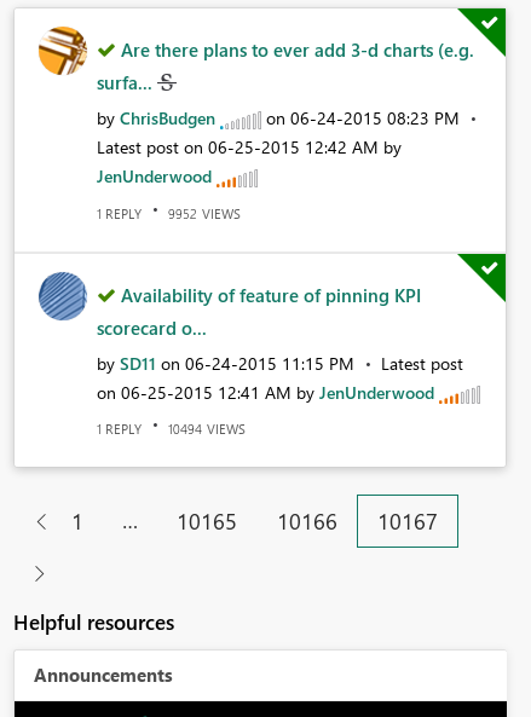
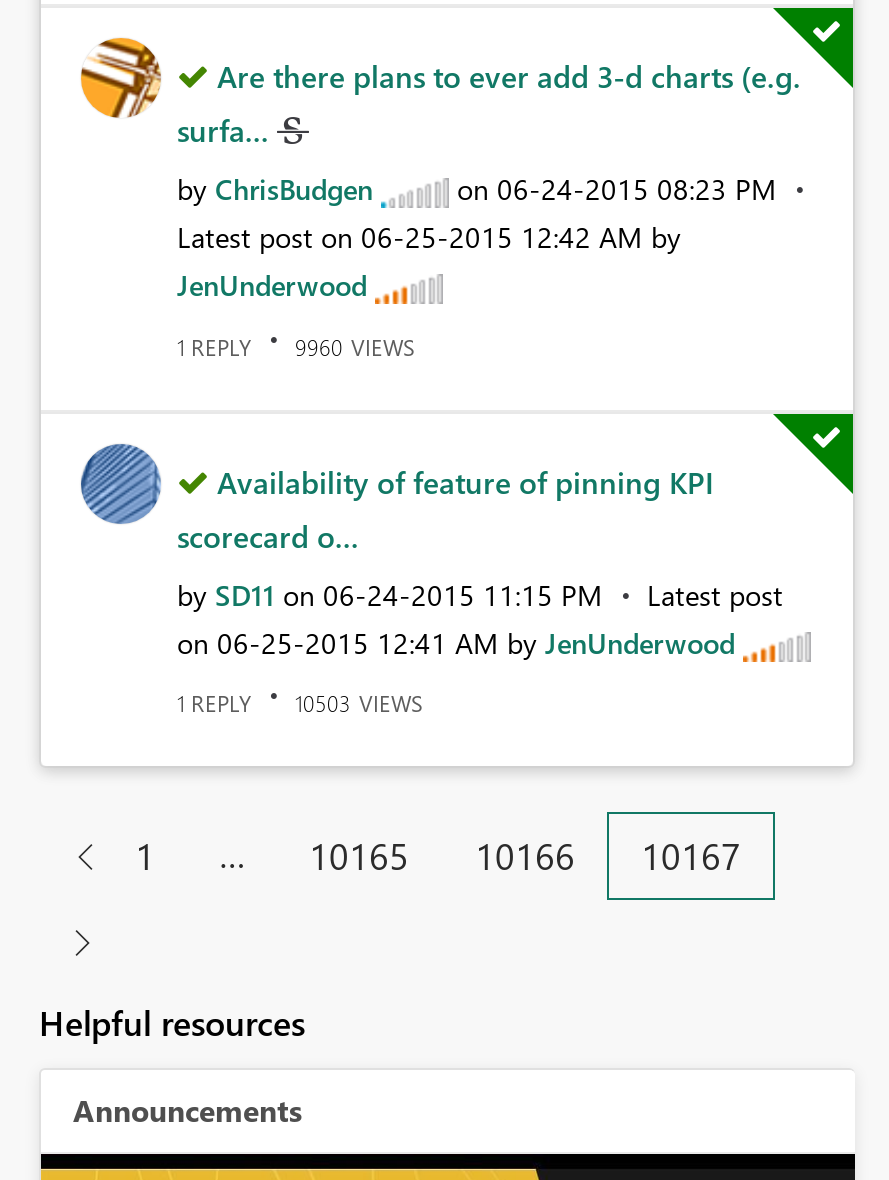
- 1 REPLY 9952 VIEWS
+ 1 REPLY 9960 VIEWS

- 1 REPLY 10494 VIEWS
+ 1 REPLY 10503 VIEWS
